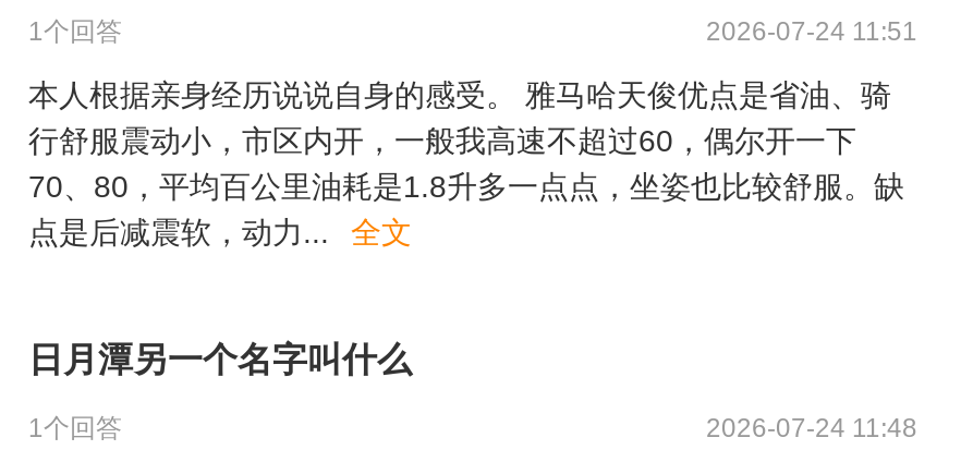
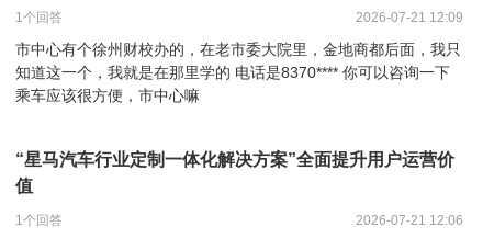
- 2026-07-24 11:51
+ 2026-07-21 12:09

- 本人根据亲身经历说说自身的感受。 雅马哈天俊优点是省油、骑
- 行舒服震动小，市区内开，一般我高速不超过60，偶尔开一下
- 70、80，平均百公里油耗是1.8升多一点点，坐姿也比较舒服。缺
- 点是后减震软，动力...
- 全文
+ 市中心有个徐州财校办的，在老市委大院里，金地商都后面，我只
+ 知道这一个，我就是在那里学的 电话是8370**** 你可以咨询一下
+ 乘车应该很方便，市中心嘛

- 日月潭另一个名字叫什么
+ “星马汽车行业定制一体化解决方案”全面提升用户运营价
+ 值

- 2026-07-24 11:48
+ 2026-07-21 12:06
